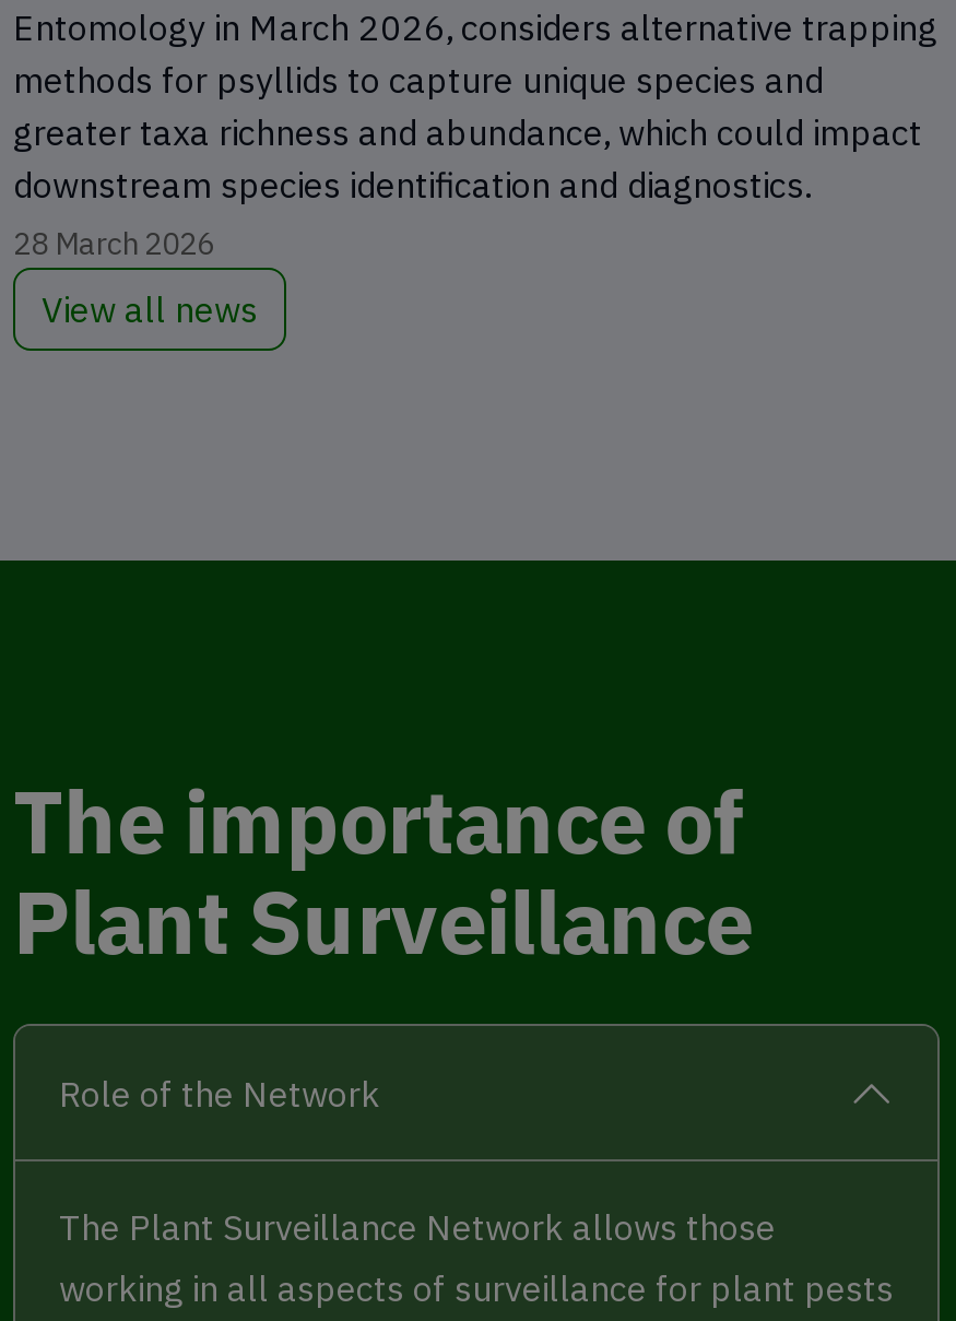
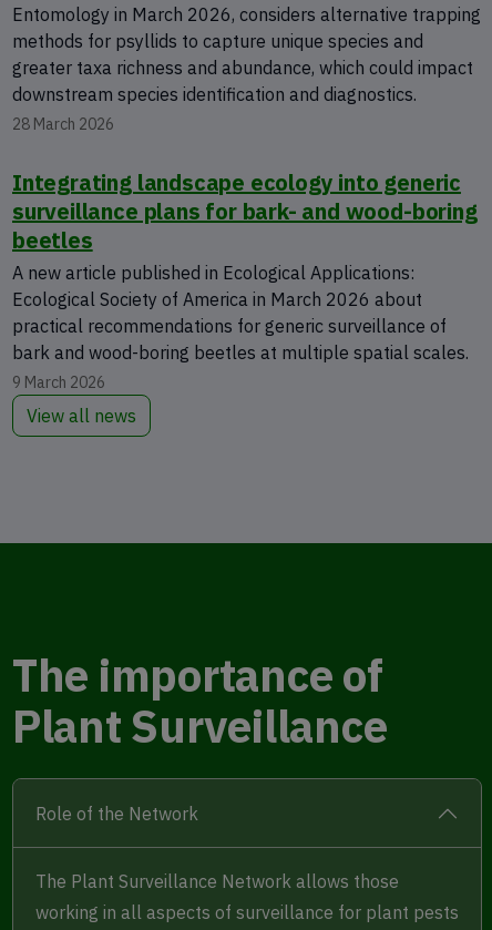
+ Integrating landscape ecology into generic
+ surveillance plans for bark- and wood-boring
+ beetles
+ A new article published in Ecological Applications:
+ Ecological Society of America in March 2026 about
+ practical recommendations for generic surveillance of
+ bark and wood-boring beetles at multiple spatial scales.
+ 9 March 2026
